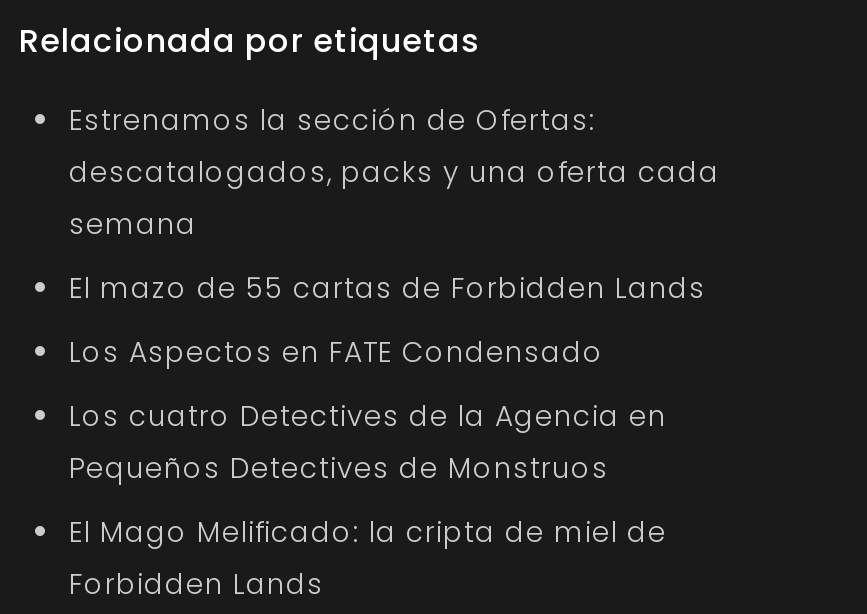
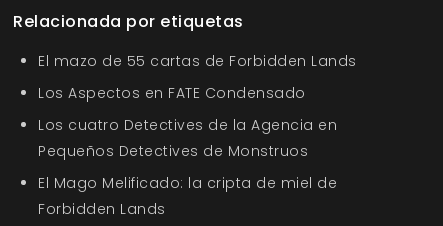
- Estrenamos la sección de Ofertas:
- descatalogados, packs y una oferta cada
- semana
